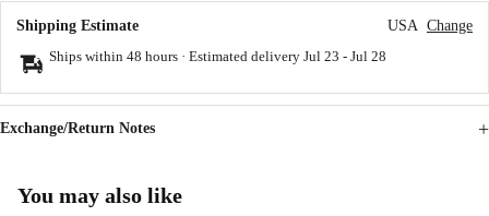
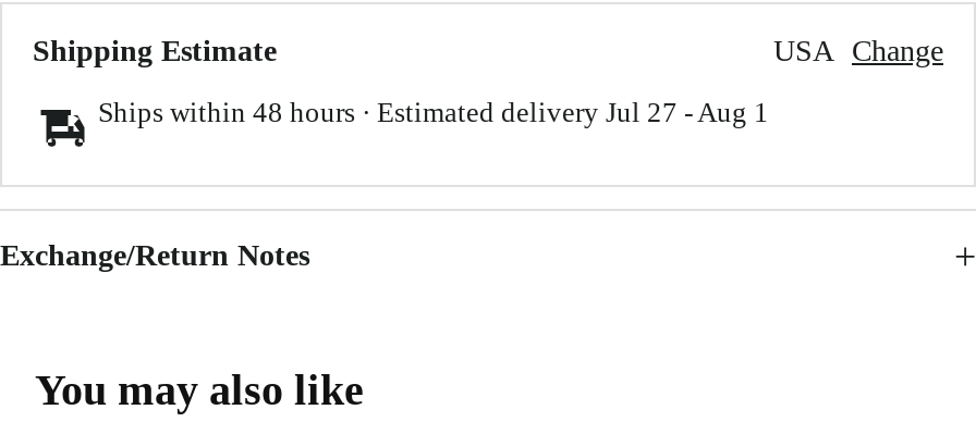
- Ships within 48 hours · Estimated delivery Jul 23 - Jul 28
+ Ships within 48 hours · Estimated delivery Jul 27 - Aug 1
